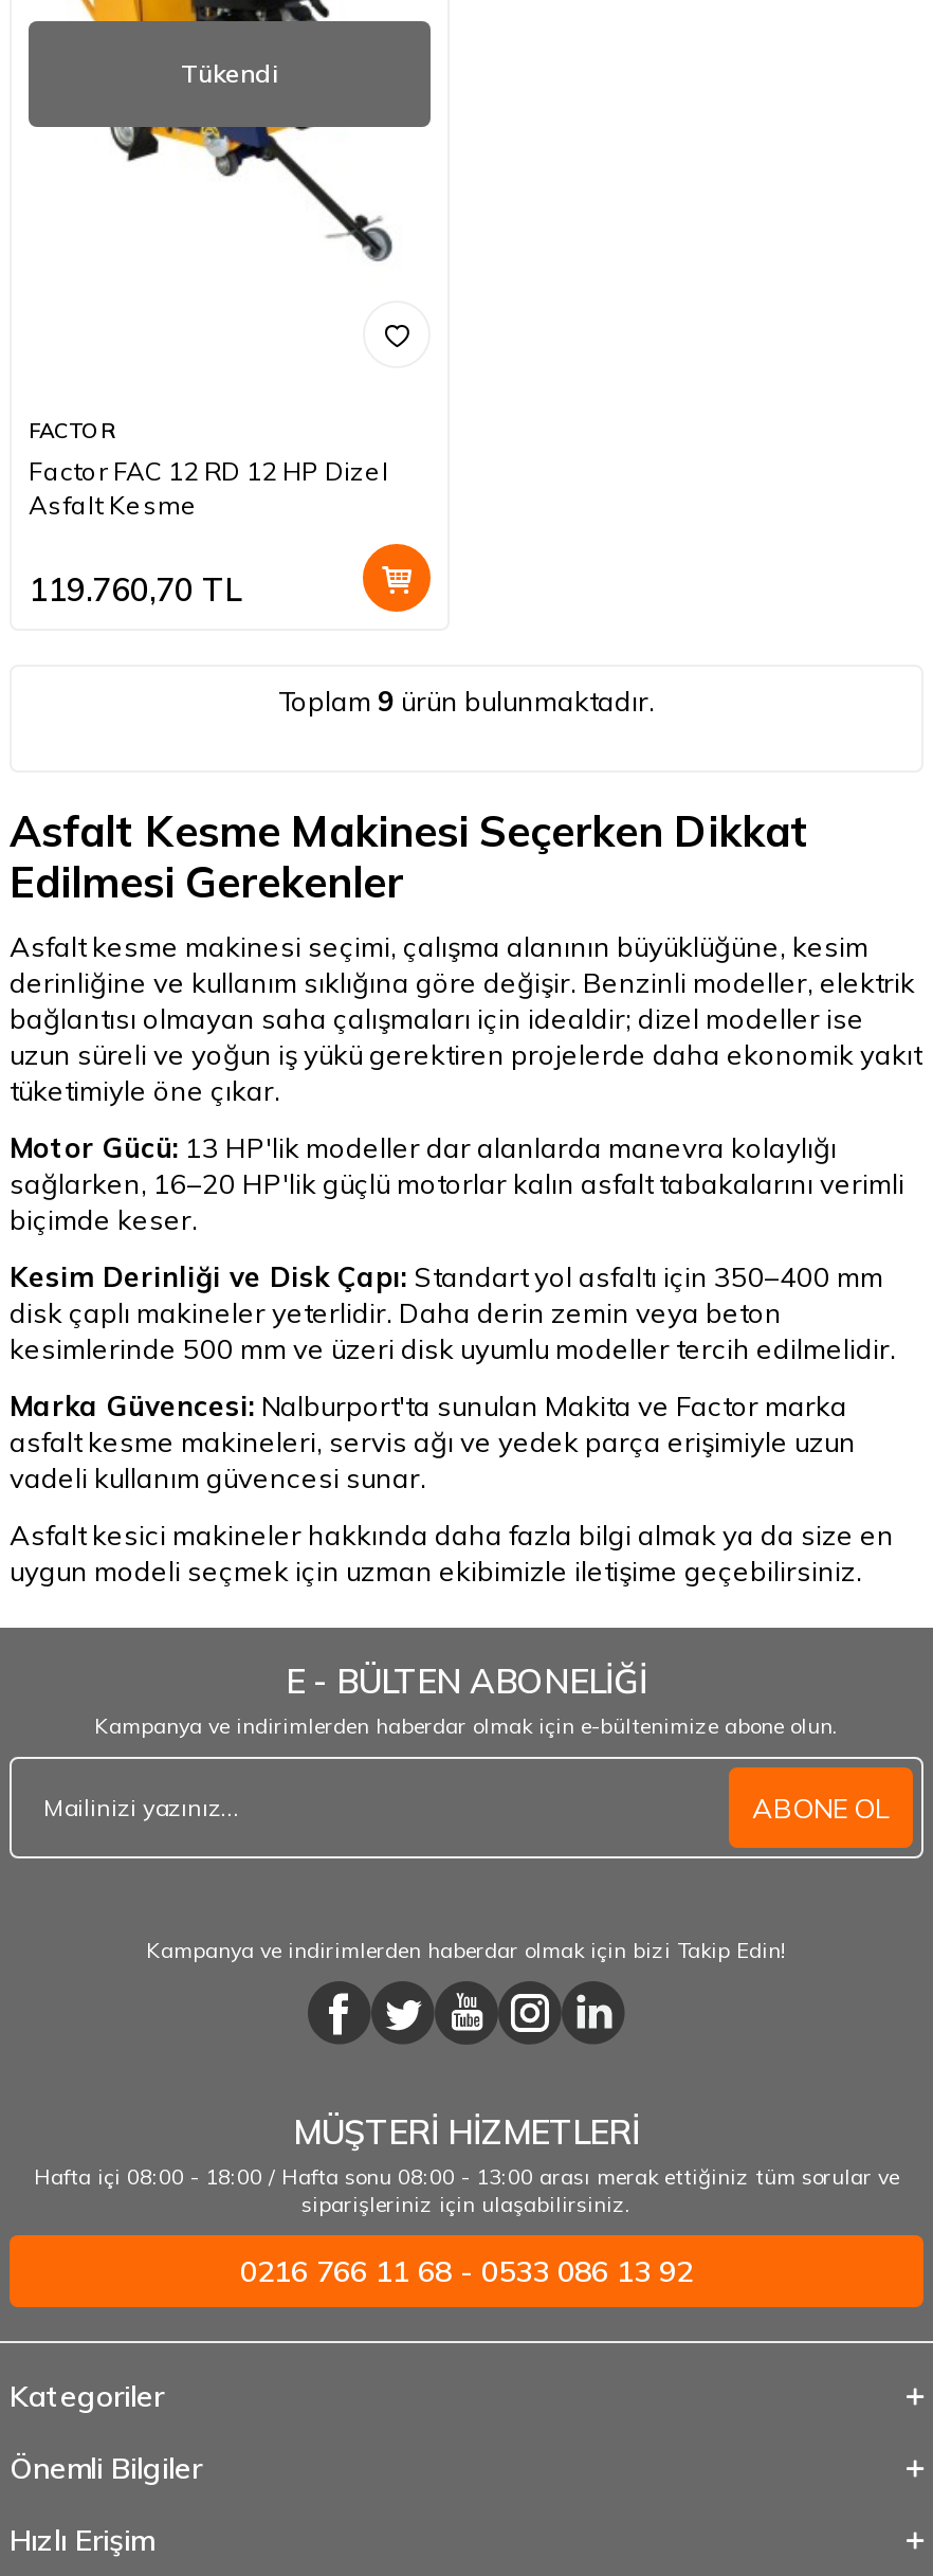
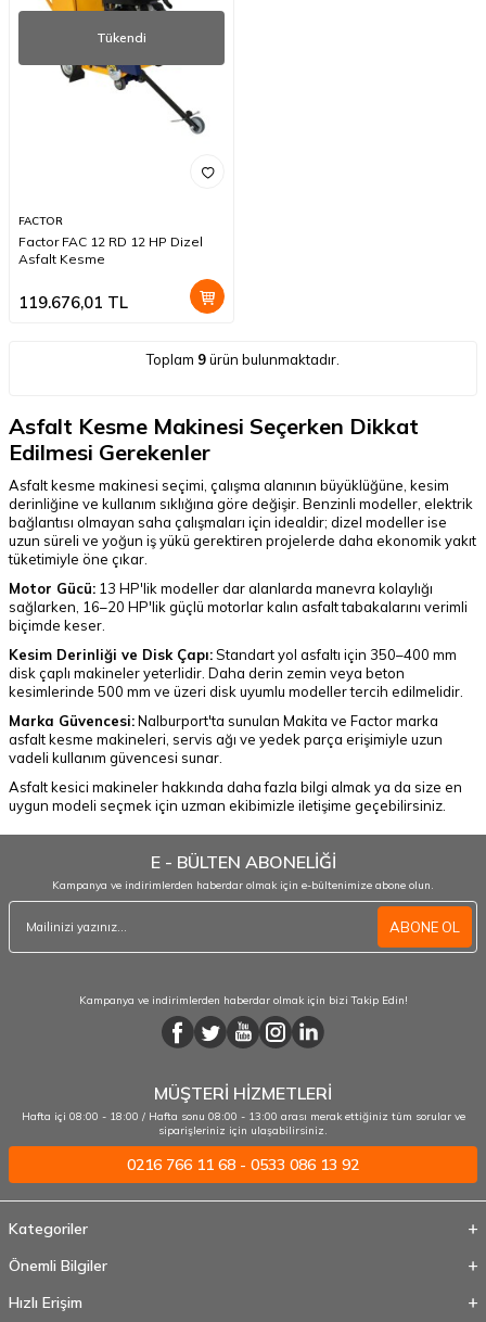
- 119.760,70 TL
+ 119.676,01 TL
